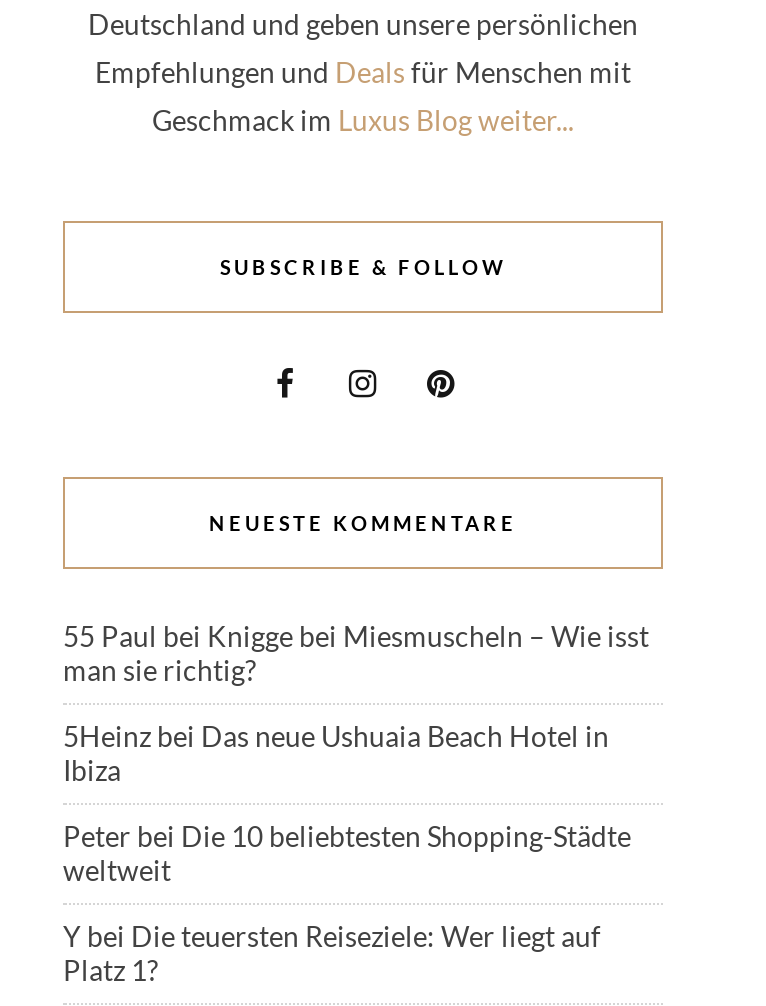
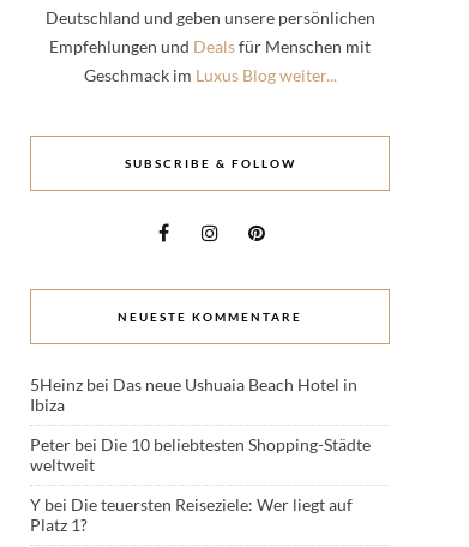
- 55 Paul bei Knigge bei Miesmuscheln – Wie isst
- man sie richtig?
